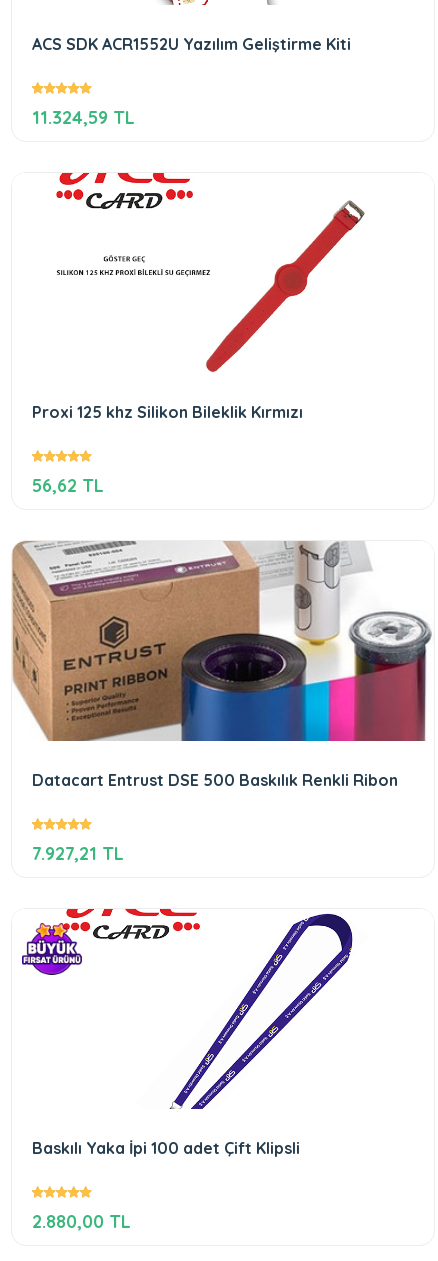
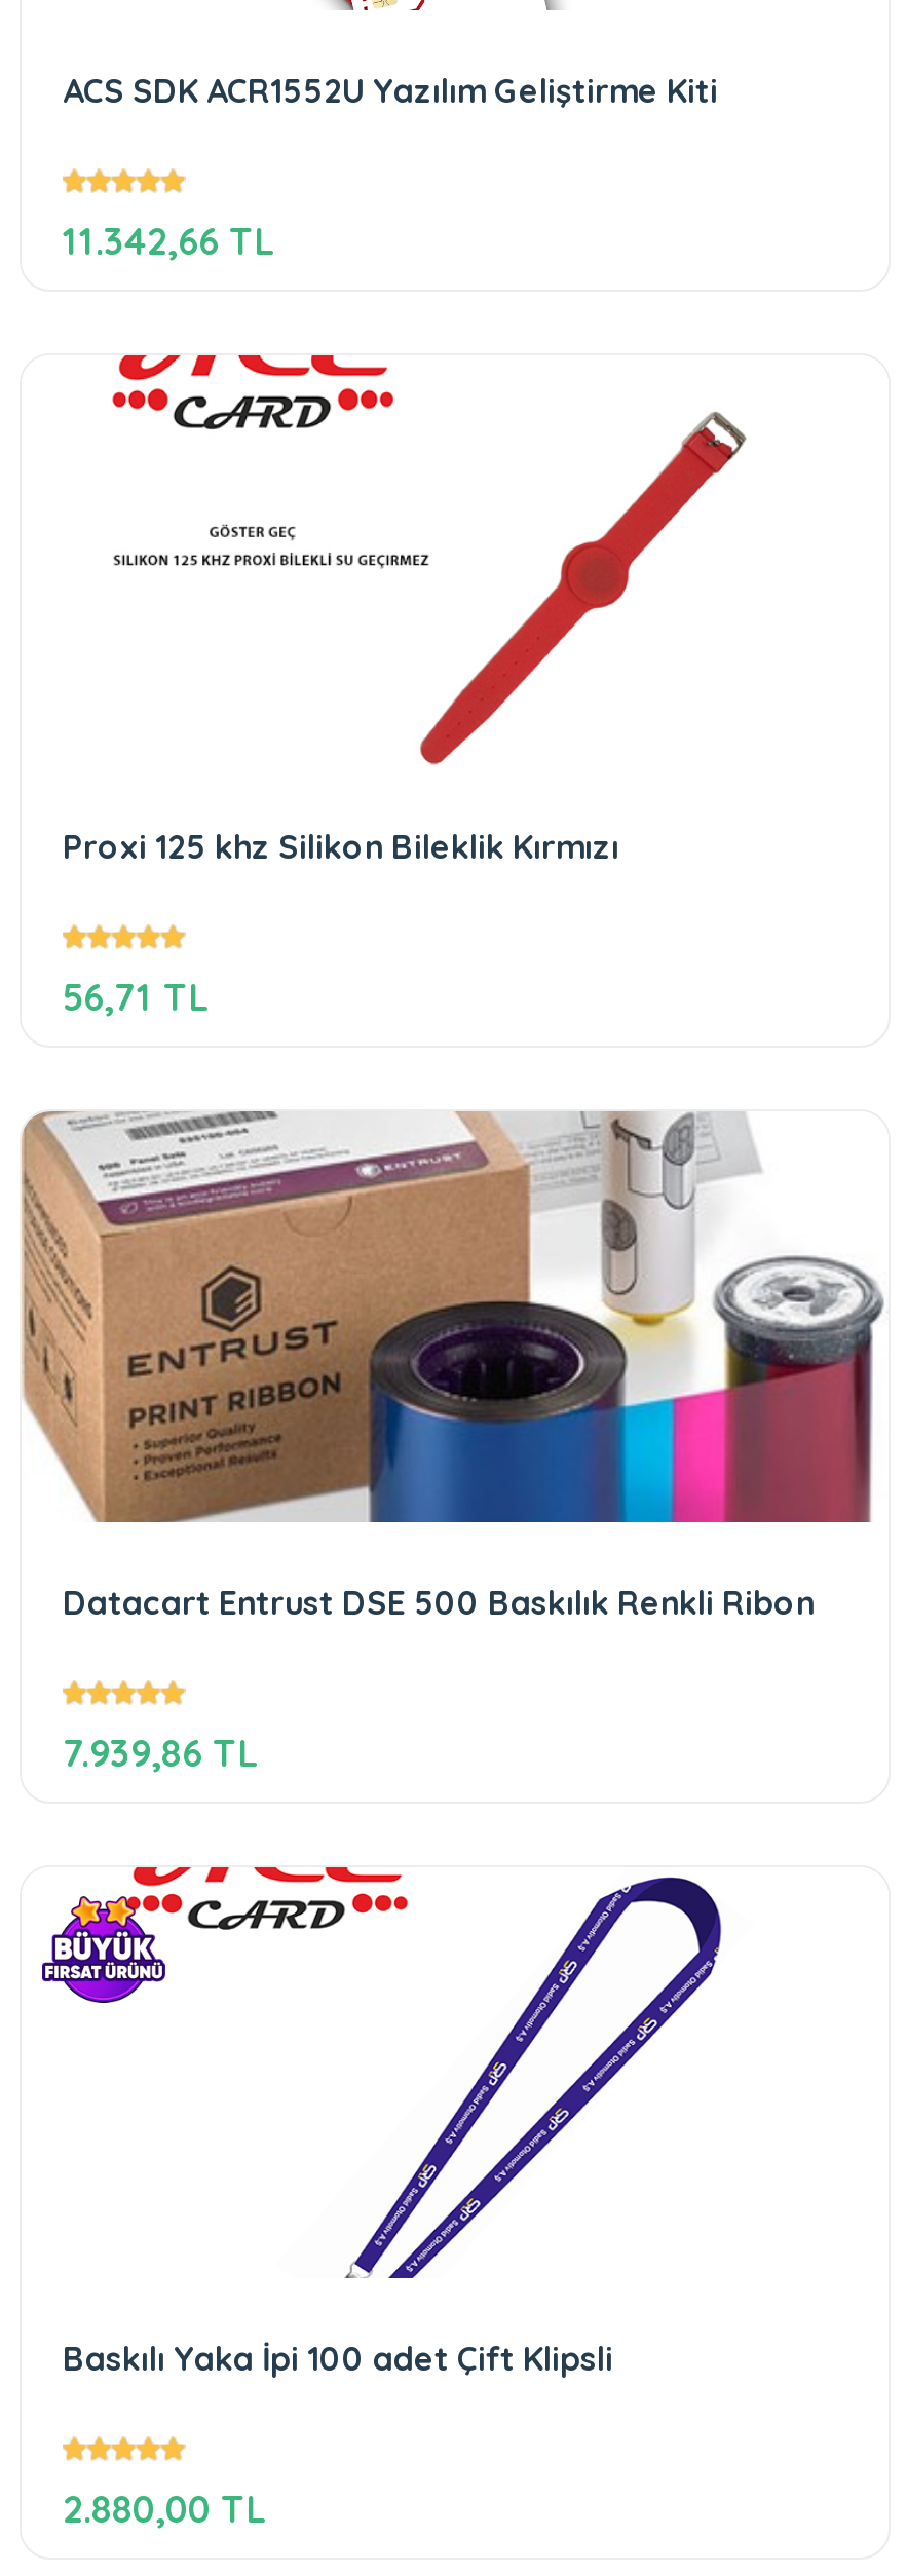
- 11.324,59 TL
+ 11.342,66 TL

- 56,62 TL
+ 56,71 TL

- 7.927,21 TL
+ 7.939,86 TL
